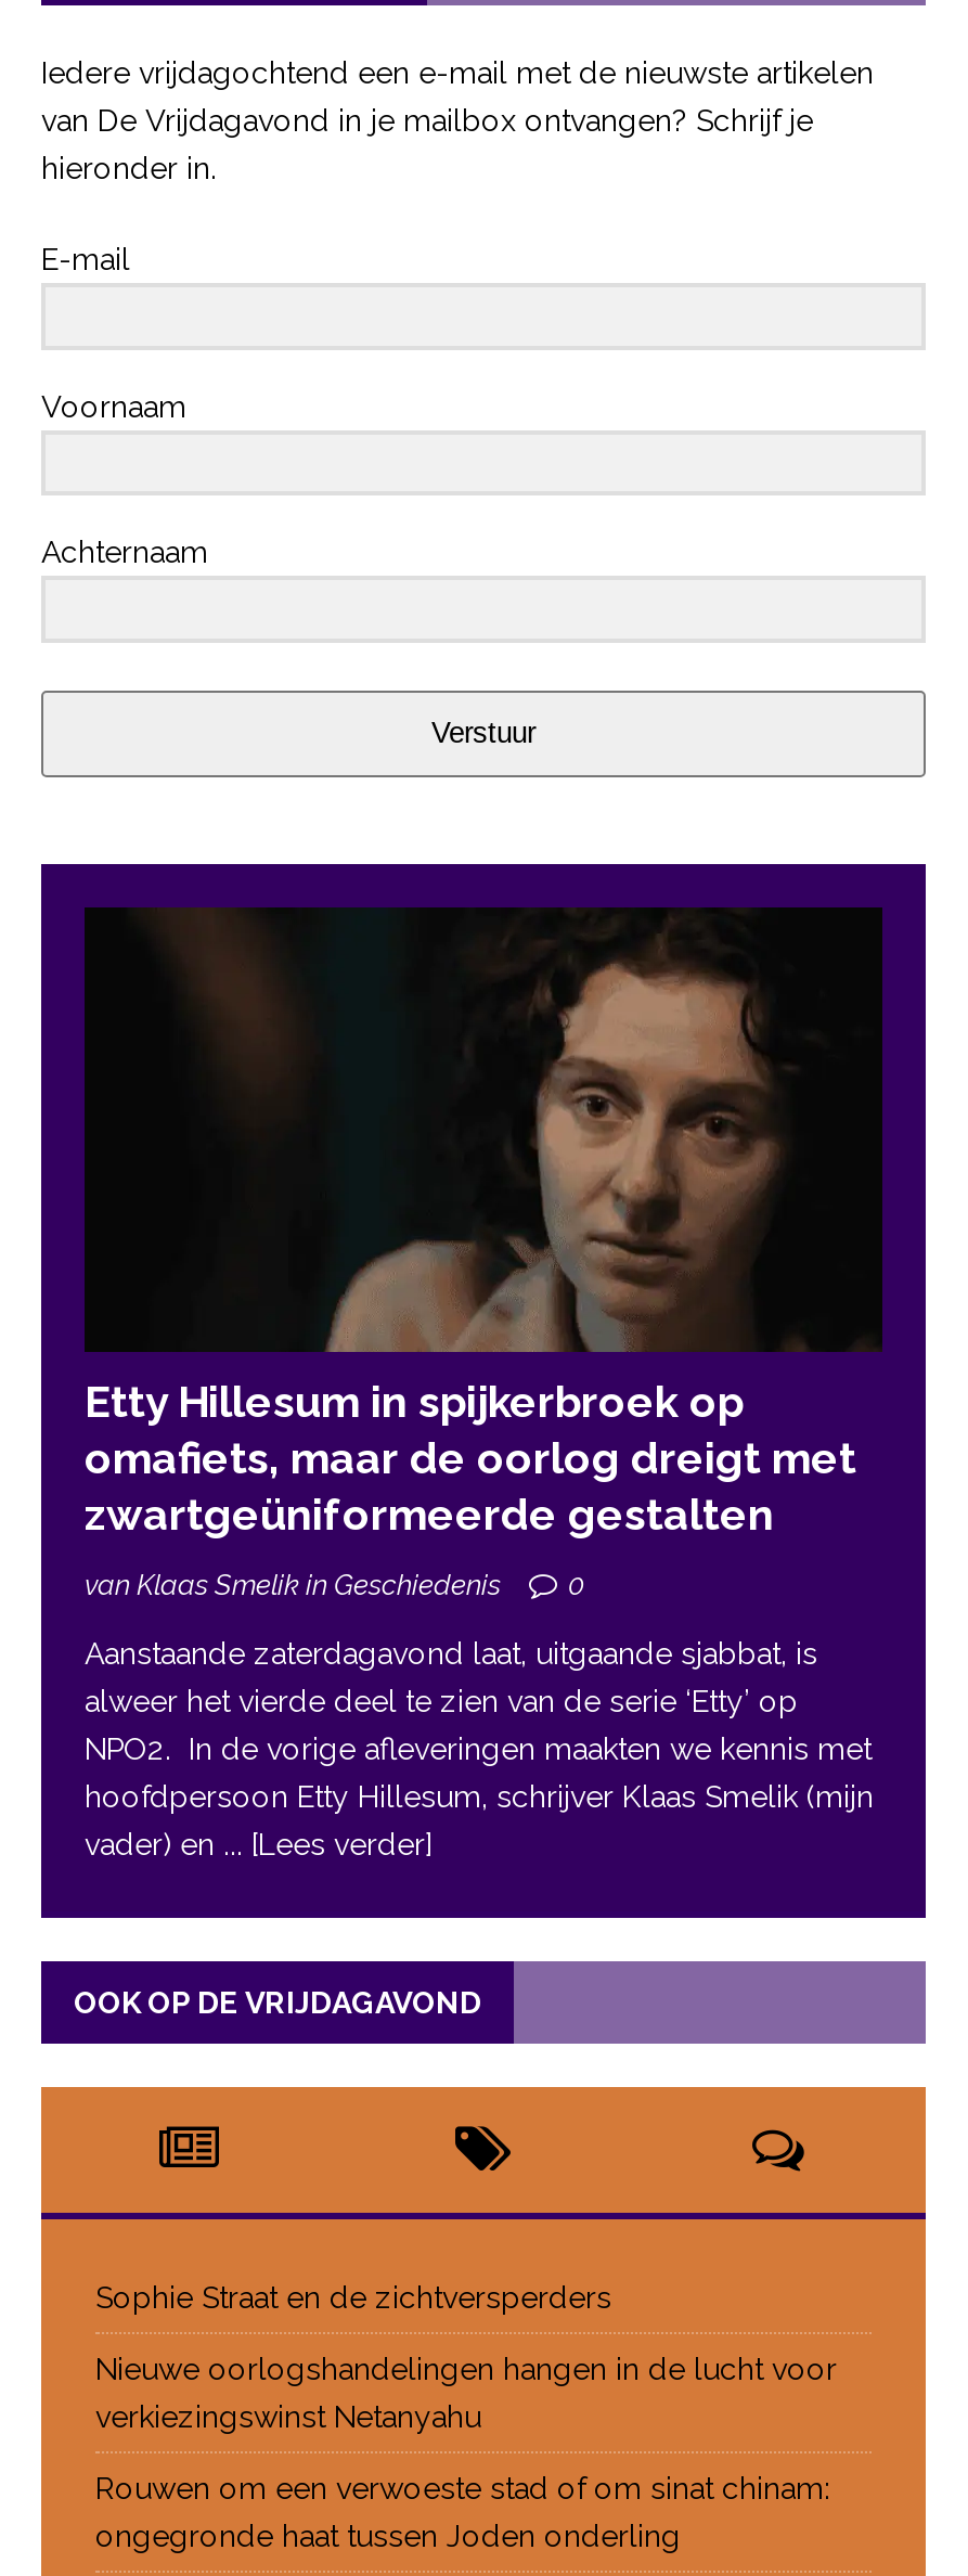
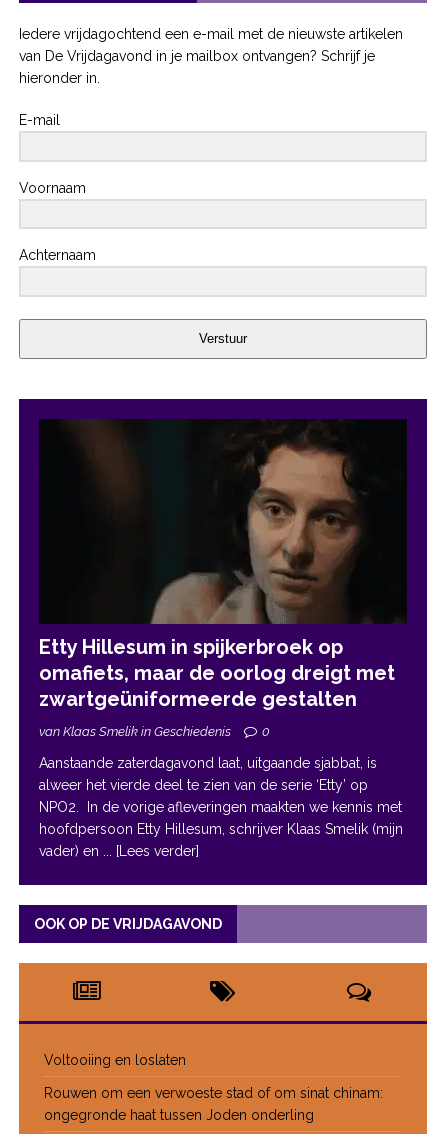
- Sophie Straat en de zichtversperders
- Nieuwe oorlogshandelingen hangen in de lucht voor
- verkiezingswinst Netanyahu
+ Voltooiing en loslaten
